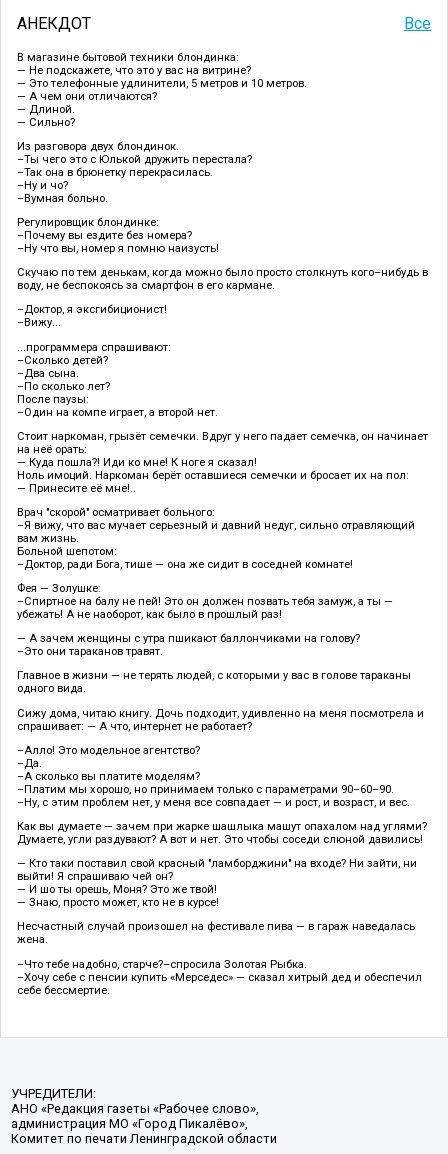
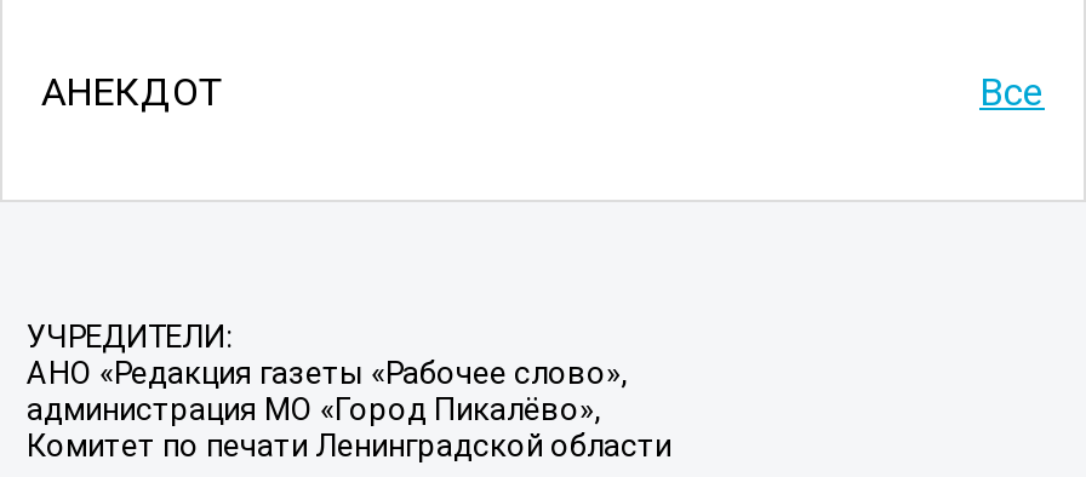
- В магазине бытовой техники блондинка:
- — Не подскажете, что это у вас на витрине?
- — Это телефонные удлинители, 5 метров и 10 метров.
- — А чем они отличаются?
- — Длиной.
- — Сильно?
- Из разговора двух блондинок.
- –Ты чего это с Юлькой дружить перестала?
- –Так она в брюнетку перекрасилась.
- –Ну и чо?
- –Вумная больно.
- Регулировщик блондинке:
- –Почему вы ездите без номера?
- –Ну что вы, номер я помню наизусть!
- Скучаю по тем денькам, когда можно было просто столкнуть кого–нибудь в
- воду, не беспокоясь за смартфон в его кармане.
- –Доктор, я эксгибиционист!
- –Вижу...
- ...программера спрашивают:
- –Сколько детей?
- –Два сына.
- –По сколько лет?
- После паузы:
- –Один на компе играет, а второй нет.
- Стоит наркоман, грызёт семечки. Вдруг у него падает семечка, он начинает
- на неё орать:
- — Куда пошла?! Иди ко мне! К ноге я сказал!
- Ноль имоций. Наркоман берёт оставшиеся семечки и бросает их на пол:
- — Принесите её мне!..
- Врач "скорой" осматривает больного:
- –Я вижу, что вас мучает серьезный и давний недуг, сильно отравляющий
- вам жизнь.
- Больной шепотом:
- –Доктор, ради Бога, тише — она же сидит в соседней комнате!
- Фея — Золушке:
- –Спиртное на балу не пей! Это он должен позвать тебя замуж, а ты —
- убежать! А не наоборот, как было в прошлый раз!
- — А зачем женщины с утра пшикают баллончиками на голову?
- –Это они тараканов травят.
- Главное в жизни — не терять людей, с которыми у вас в голове тараканы
- одного вида.
- Сижу дома, читаю книгу. Дочь подходит, удивленно на меня посмотрела и
- спрашивает: — А что, интернет не работает?
- –Алло! Это модельное агентство?
- –Да.
- –А сколько вы платите моделям?
- –Платим мы хорошо, но принимаем только с параметрами 90–60–90.
- –Ну, с этим проблем нет, у меня все совпадает — и рост, и возраст, и вес.
- Как вы думаете — зачем при жарке шашлыка машут опахалом над углями?
- Думаете, угли раздувают? А вот и нет. Это чтобы соседи слюной давились!
- — Кто таки поставил свой красный "ламборджини" на входе? Ни зайти, ни
- выйти! Я спрашиваю чей он?
- — И шо ты орешь, Моня? Это же твой!
- — Знаю, просто может, кто не в курсе!
- Несчастный случай произошел на фестивале пива — в гараж наведалась
- жена.
- –Что тебе надобно, старче?–спросила Золотая Рыбка.
- –Хочу себе с пенсии купить «Мерседес» — сказал хитрый дед и обеспечил
- себе бессмертие.
